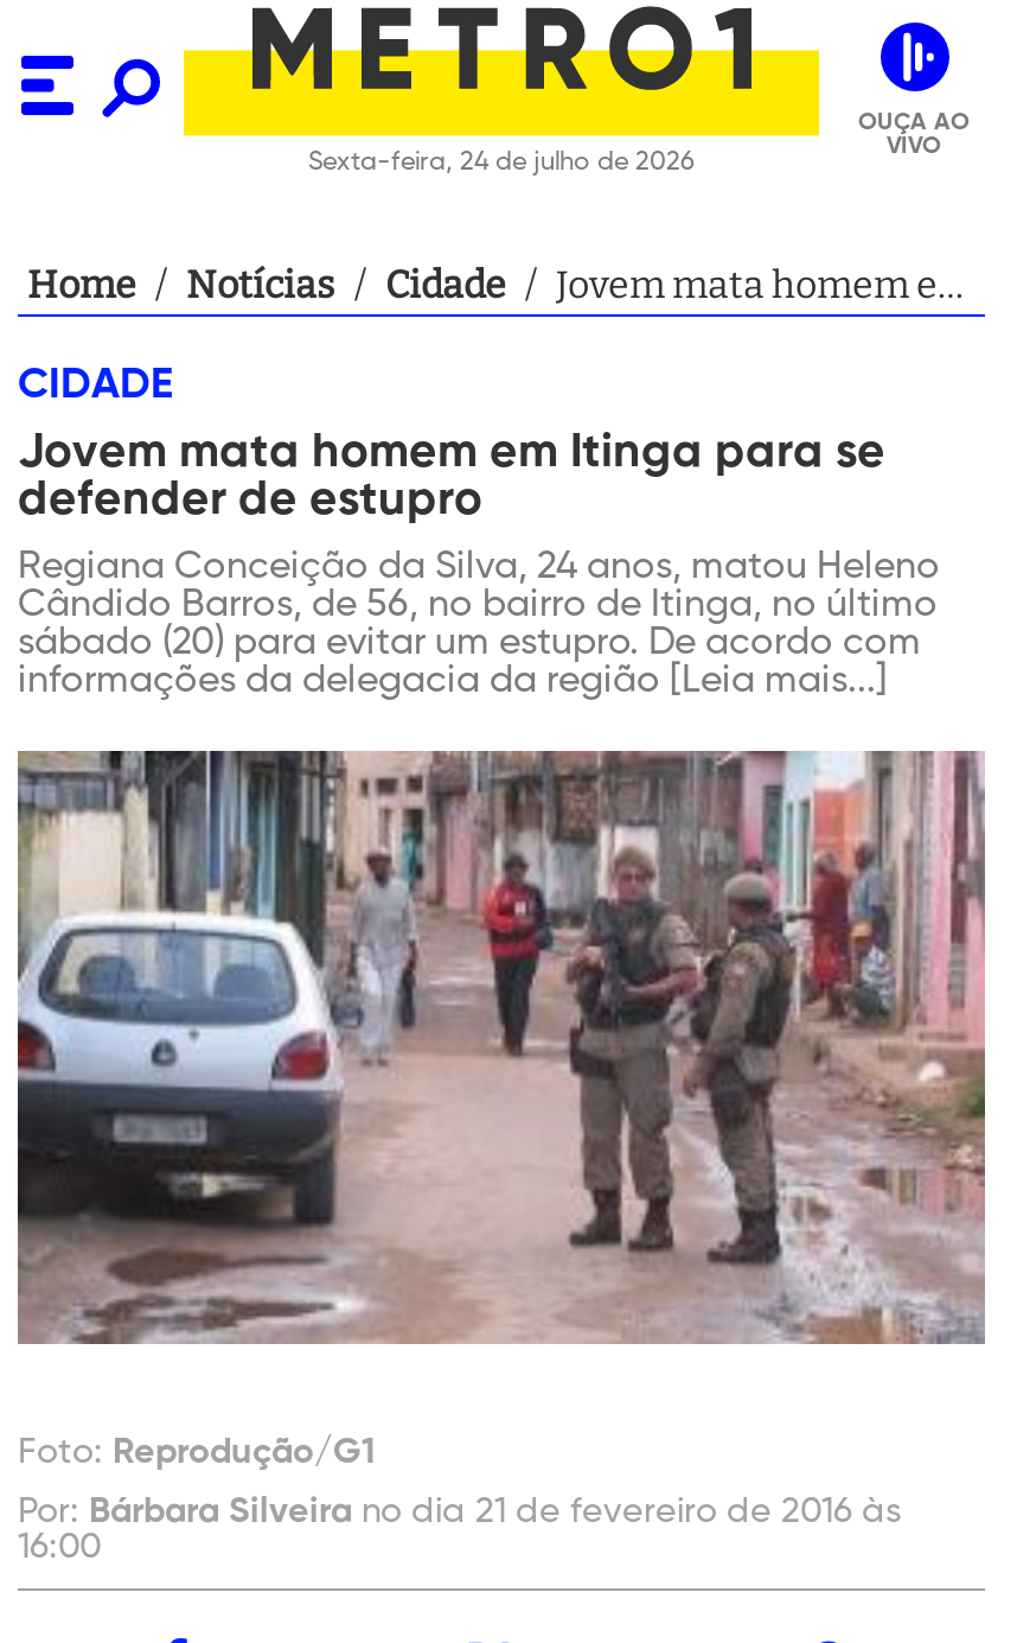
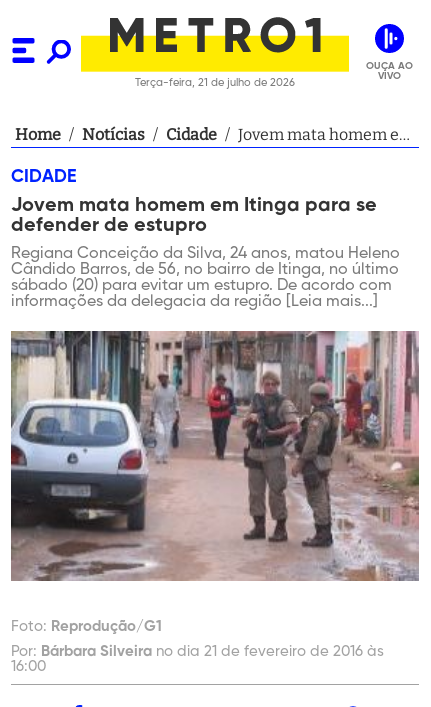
- Sexta-feira, 24 de julho de 2026
+ Terça-feira, 21 de julho de 2026
